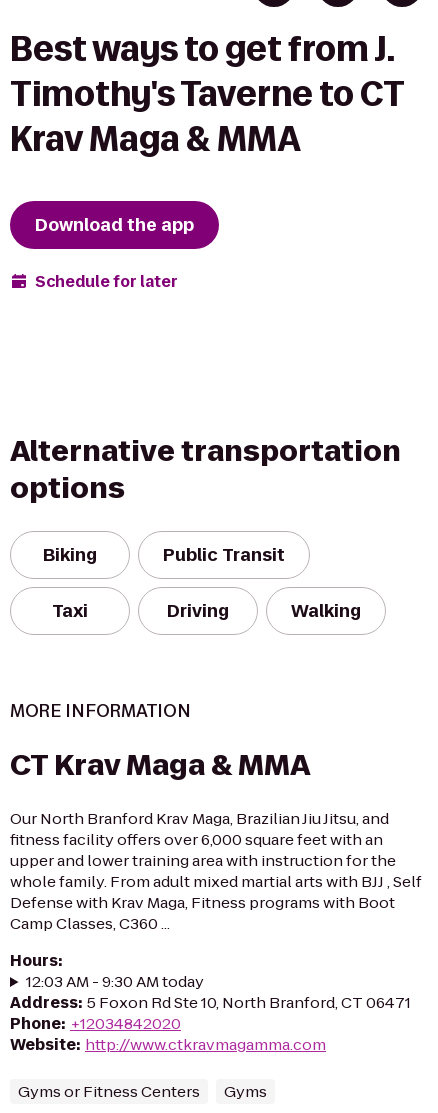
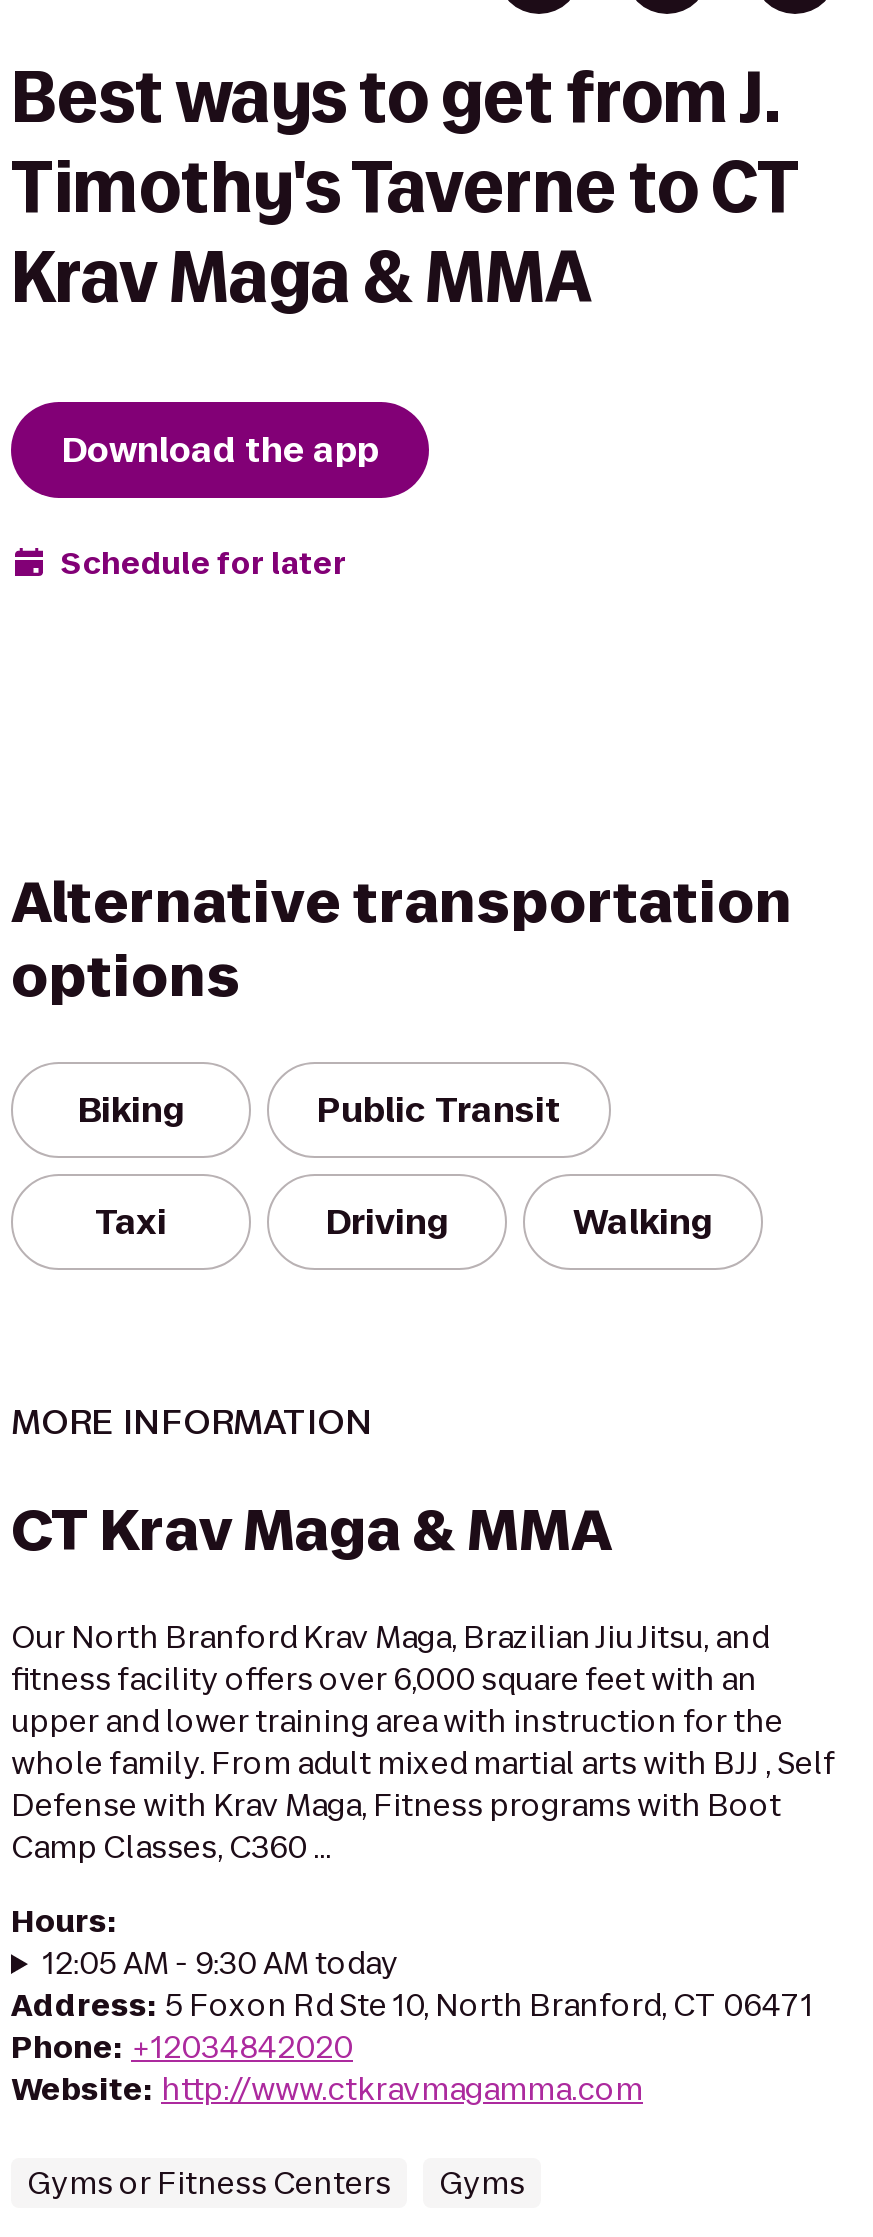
- 12:03 AM - 9:30 AM today
+ 12:05 AM - 9:30 AM today
